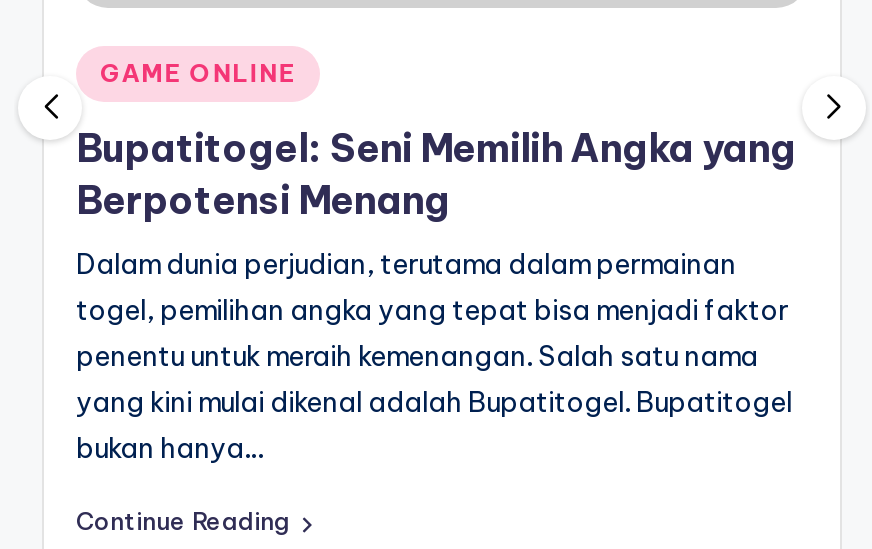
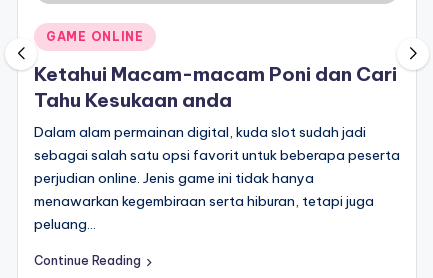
- Bupatitogel: Seni Memilih Angka yang
- Berpotensi Menang
+ Ketahui Macam-macam Poni dan Cari
+ Tahu Kesukaan anda

- Dalam dunia perjudian, terutama dalam permainan
- togel, pemilihan angka yang tepat bisa menjadi faktor
- penentu untuk meraih kemenangan. Salah satu nama
- yang kini mulai dikenal adalah Bupatitogel. Bupatitogel
- bukan hanya…
+ Dalam alam permainan digital, kuda slot sudah jadi
+ sebagai salah satu opsi favorit untuk beberapa peserta
+ perjudian online. Jenis game ini tidak hanya
+ menawarkan kegembiraan serta hiburan, tetapi juga
+ peluang…
